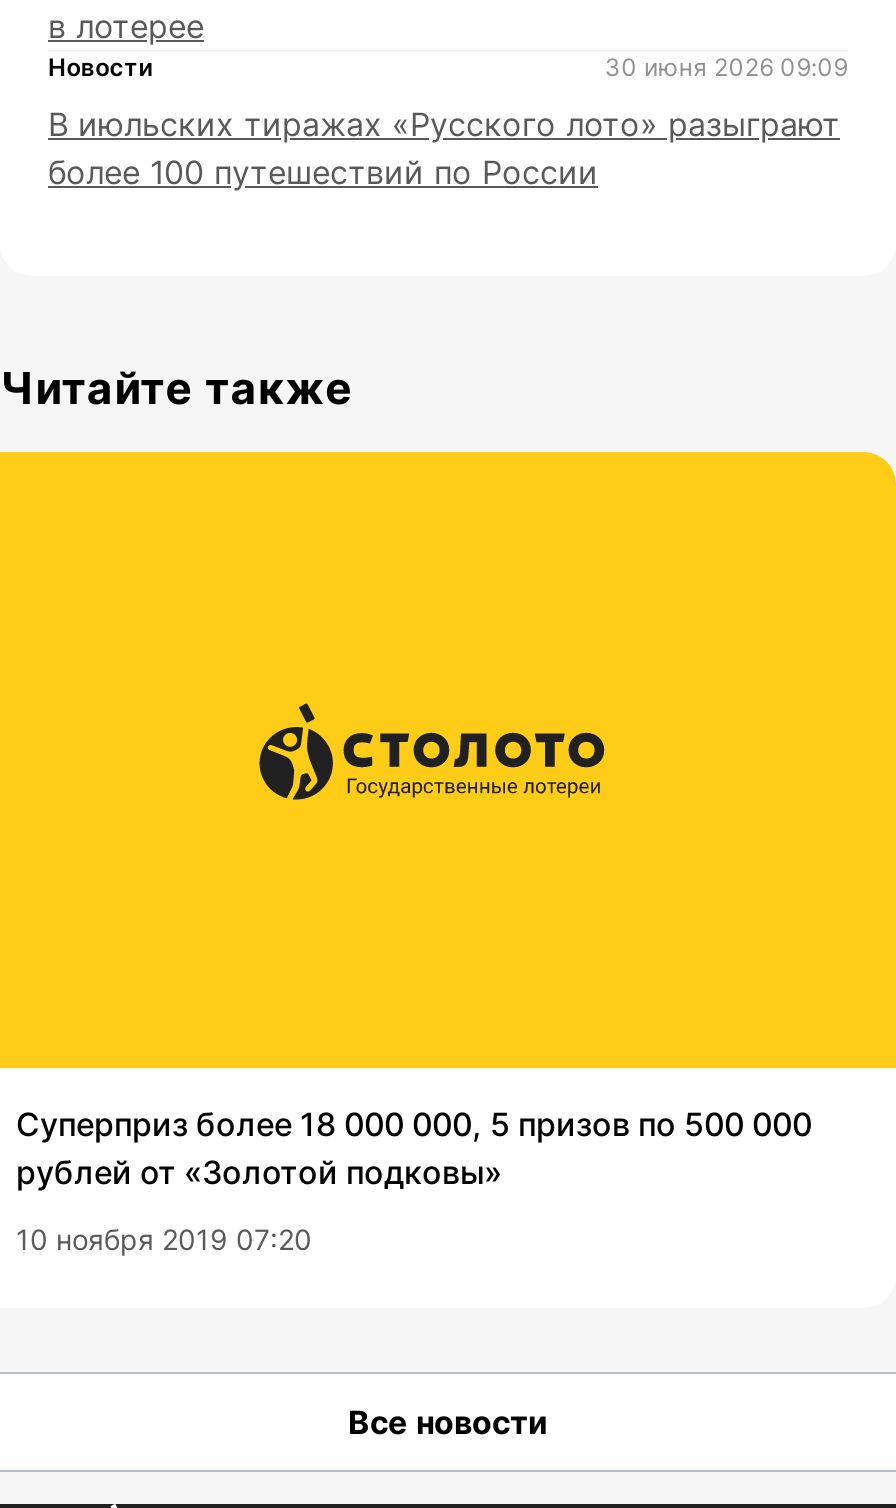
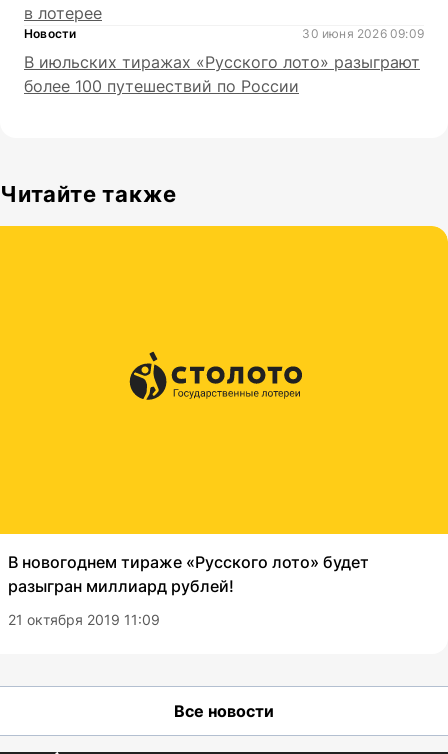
- Суперприз более 18 000 000, 5 призов по 500 000
- рублей от «Золотой подковы»
+ В новогоднем тираже «Русского лото» будет
+ разыгран миллиард рублей!

- 10 ноября 2019 07:20
+ 21 октября 2019 11:09
